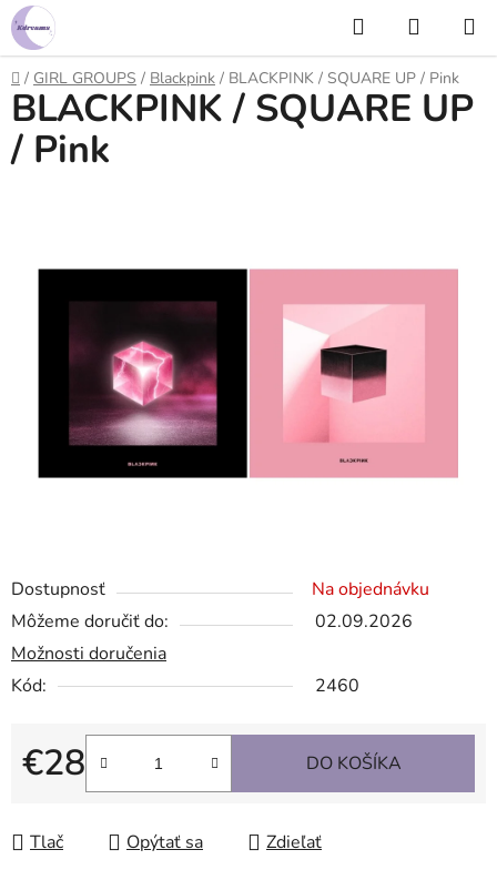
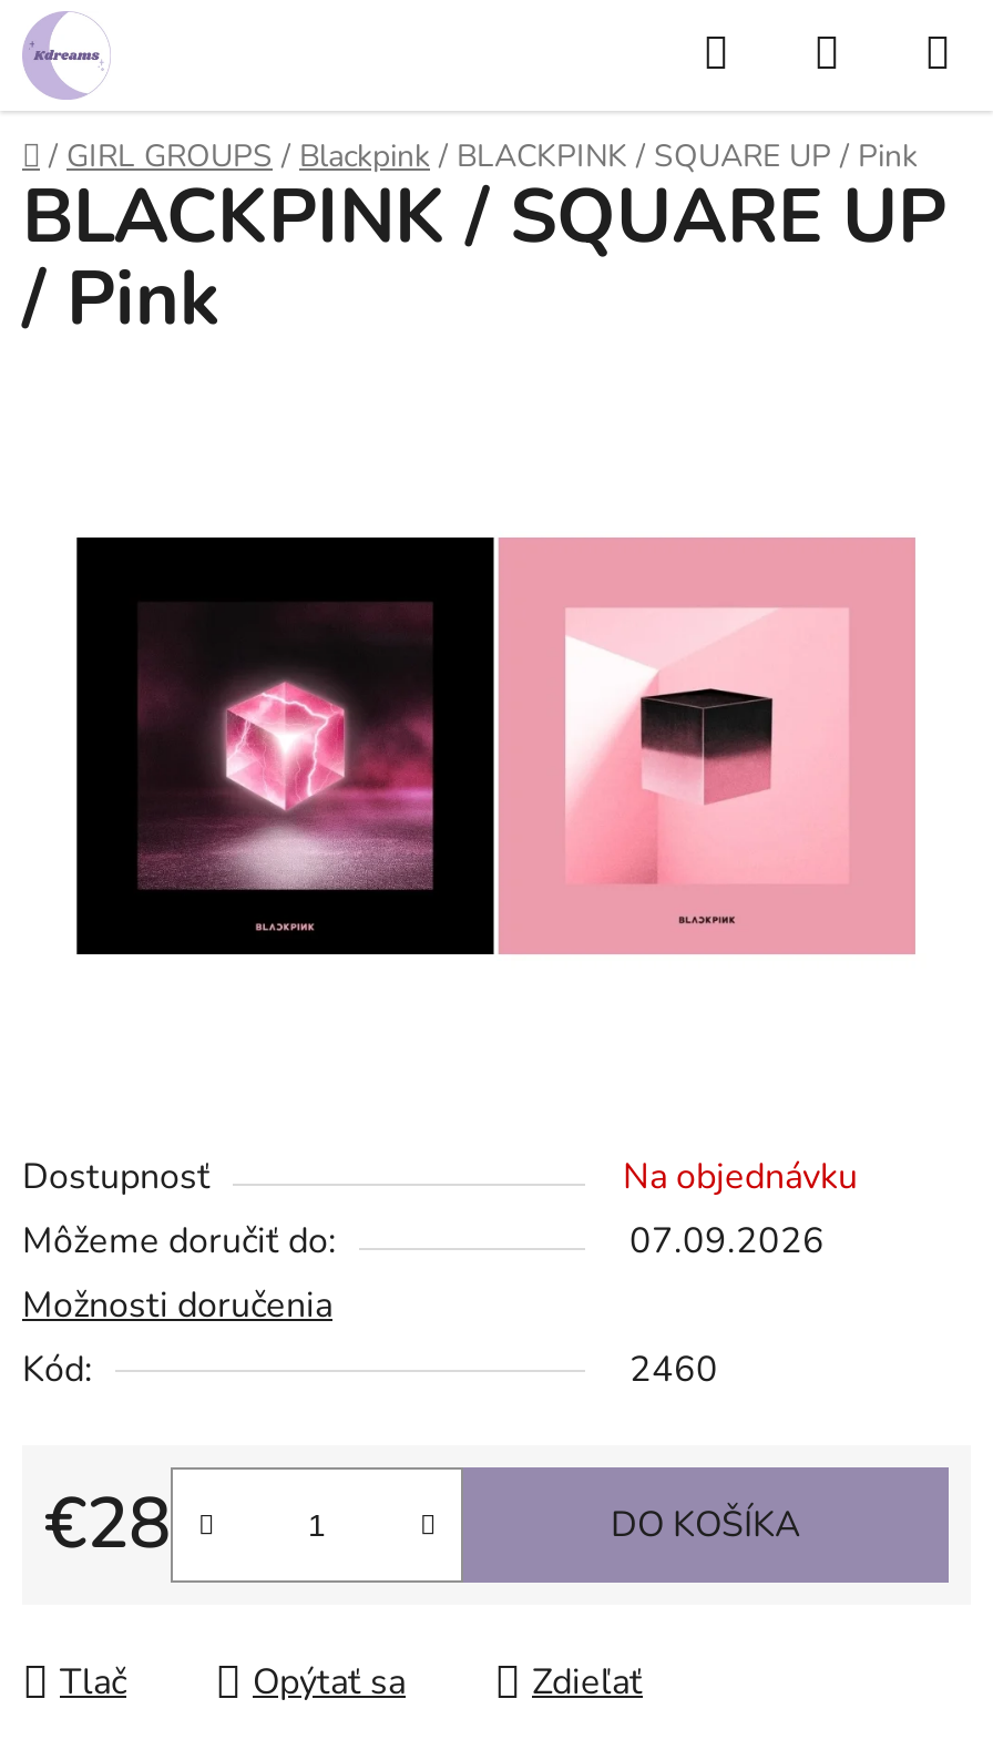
- 02.09.2026
+ 07.09.2026
